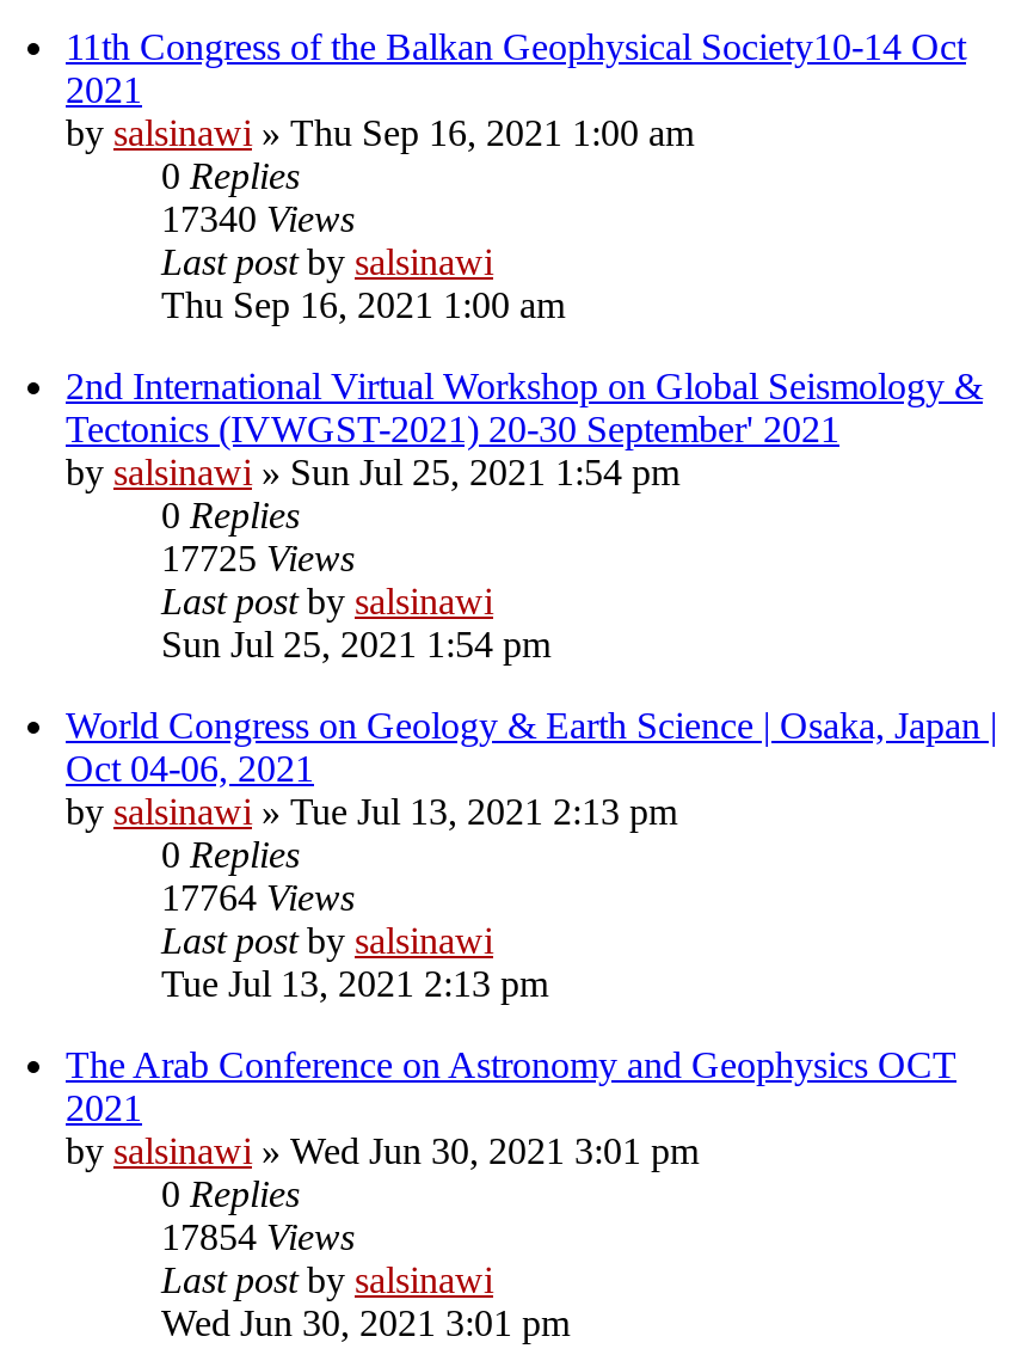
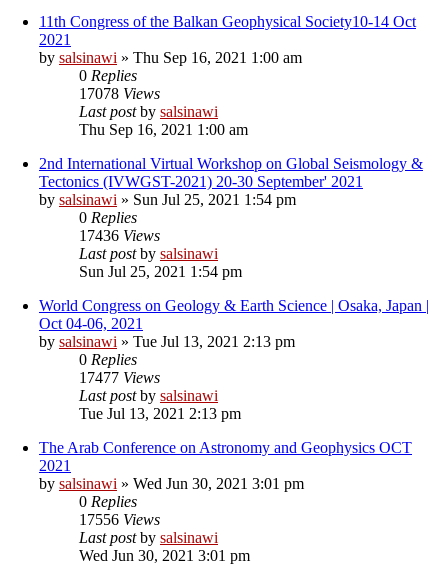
- 17340 Views
+ 17078 Views

- 17725 Views
+ 17436 Views

- 17764 Views
+ 17477 Views

- 17854 Views
+ 17556 Views
